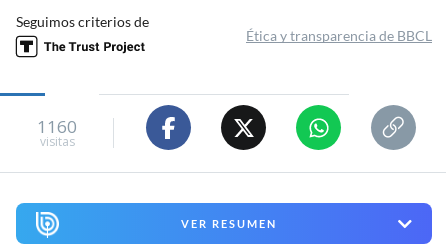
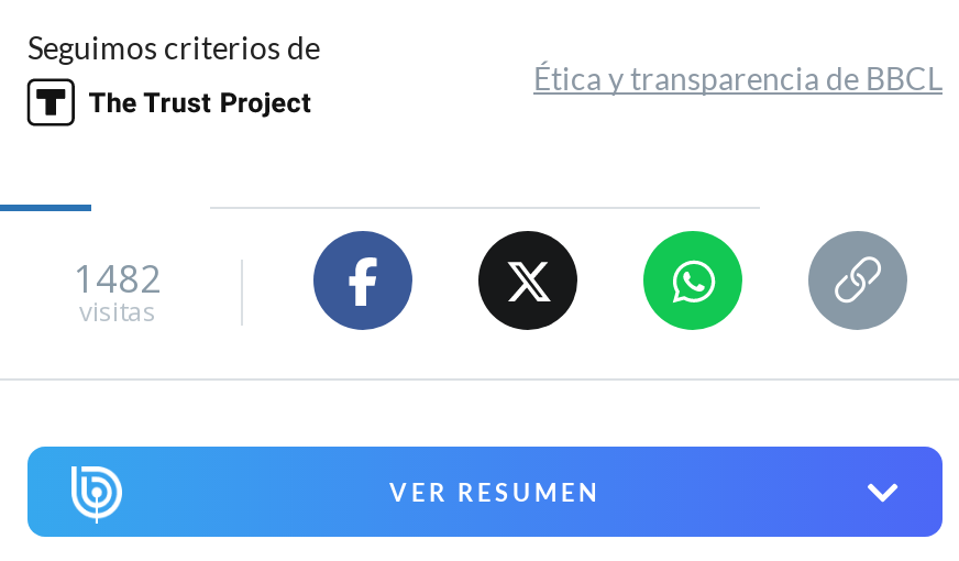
- 1160
+ 1482
